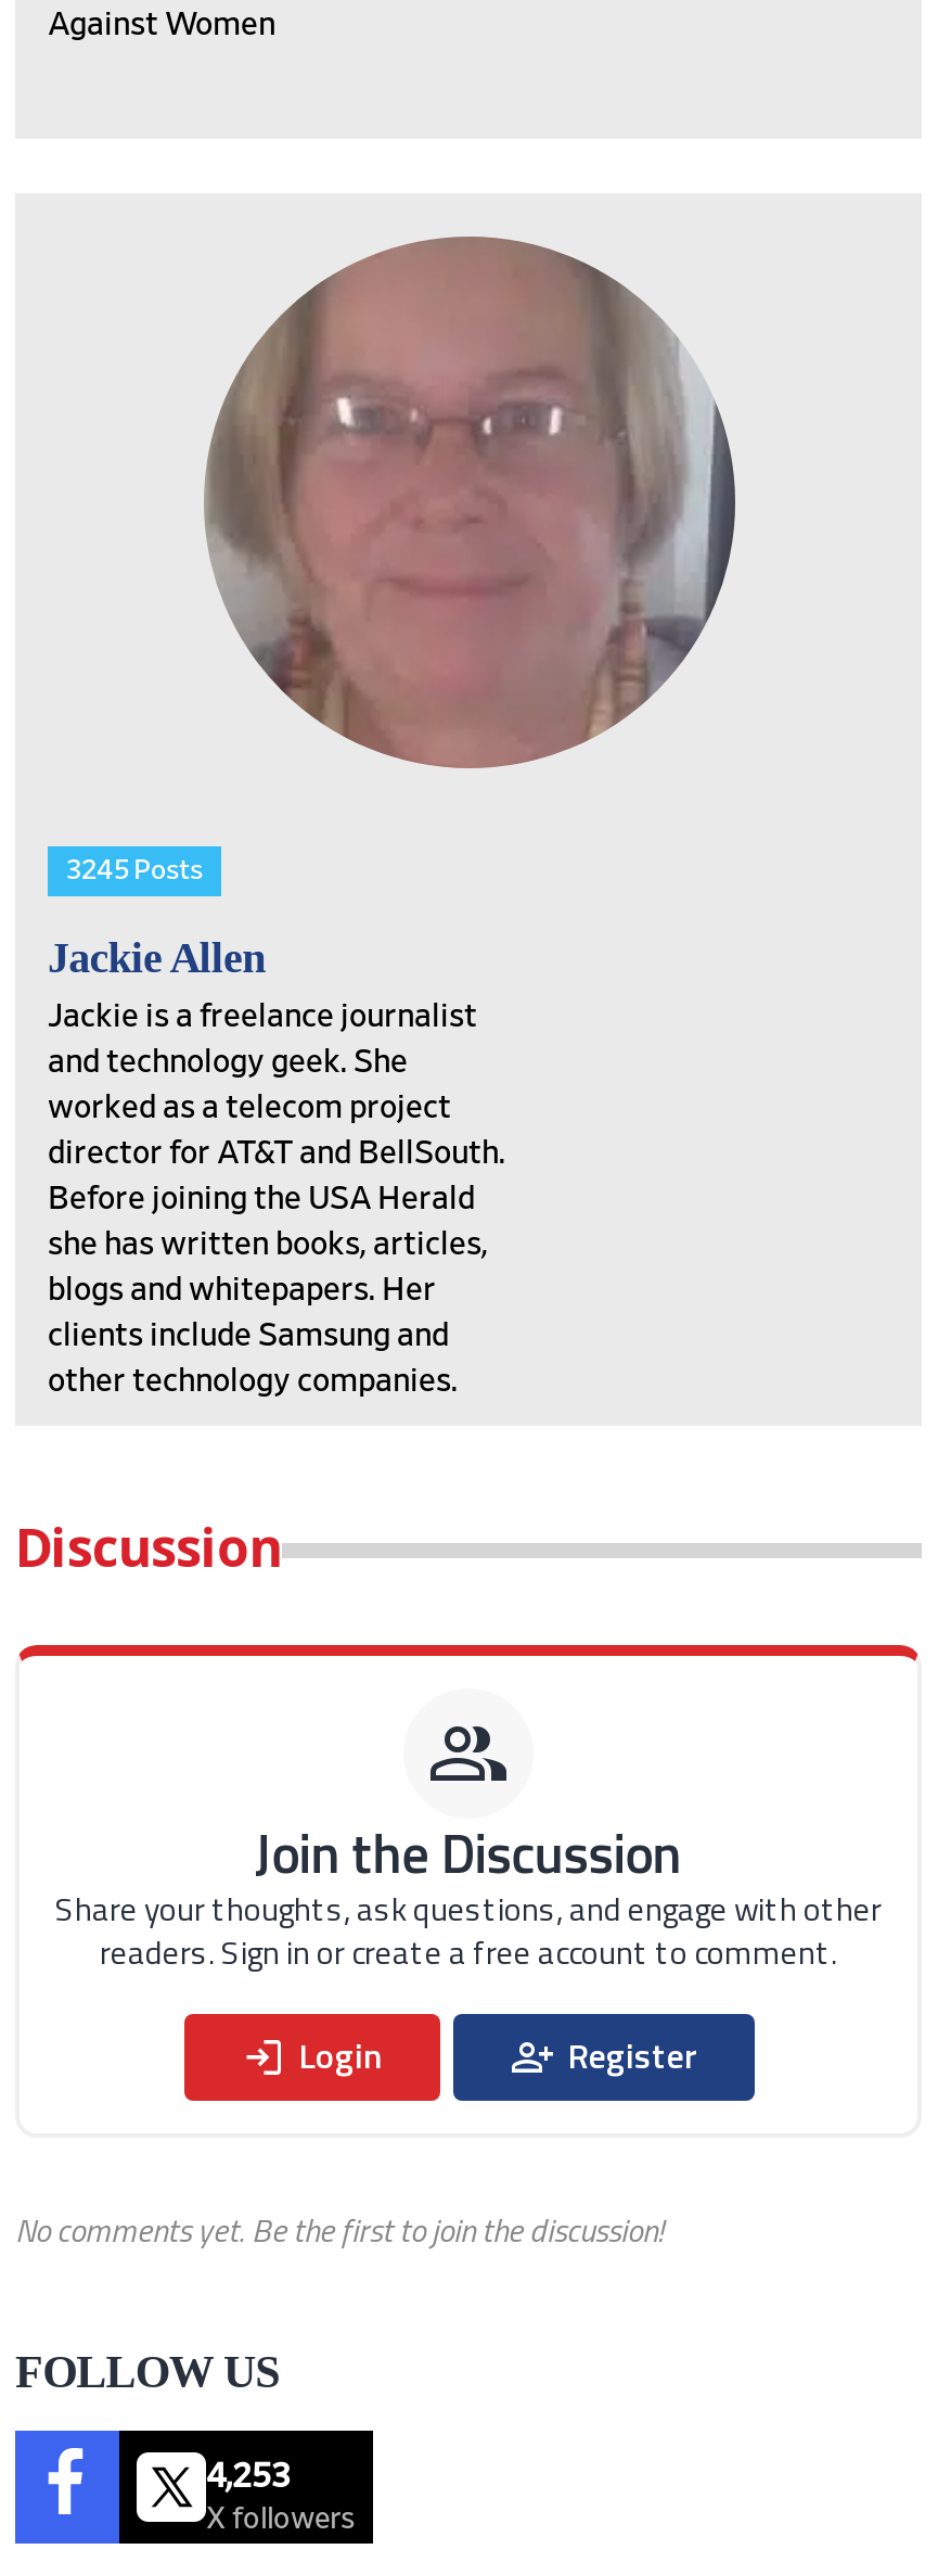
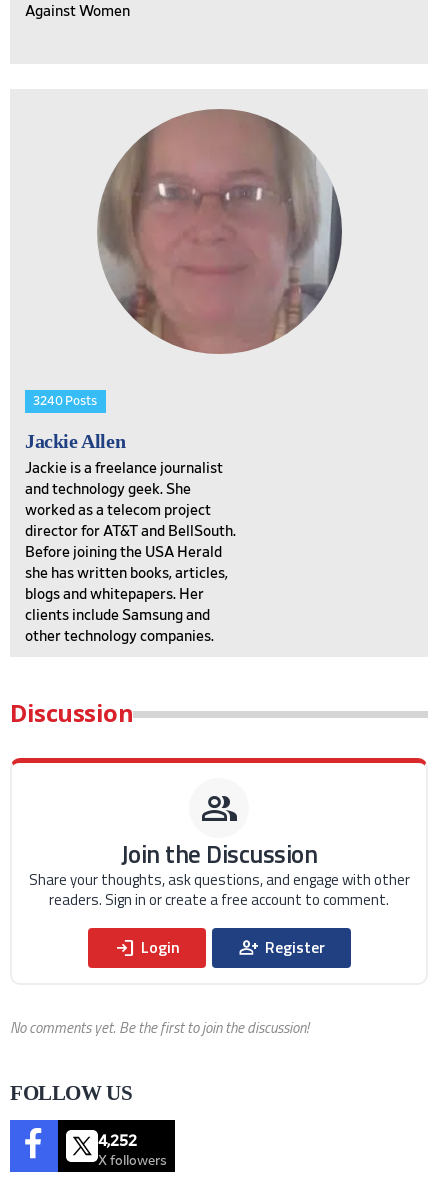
- 3245 Posts
+ 3240 Posts

- 4,253
+ 4,252
